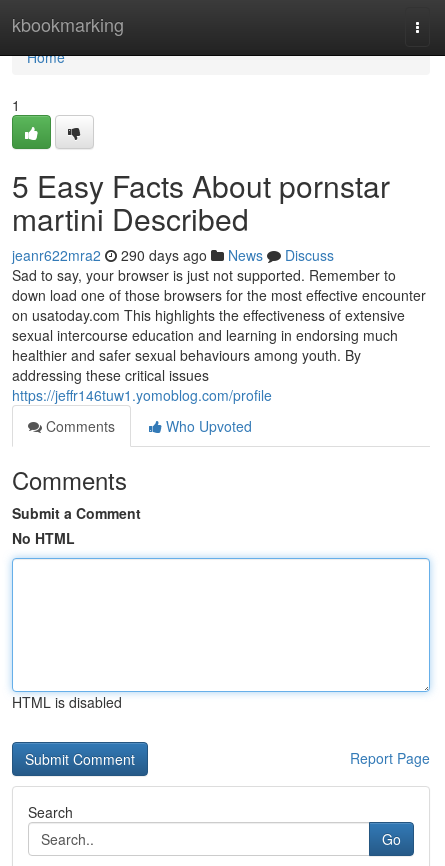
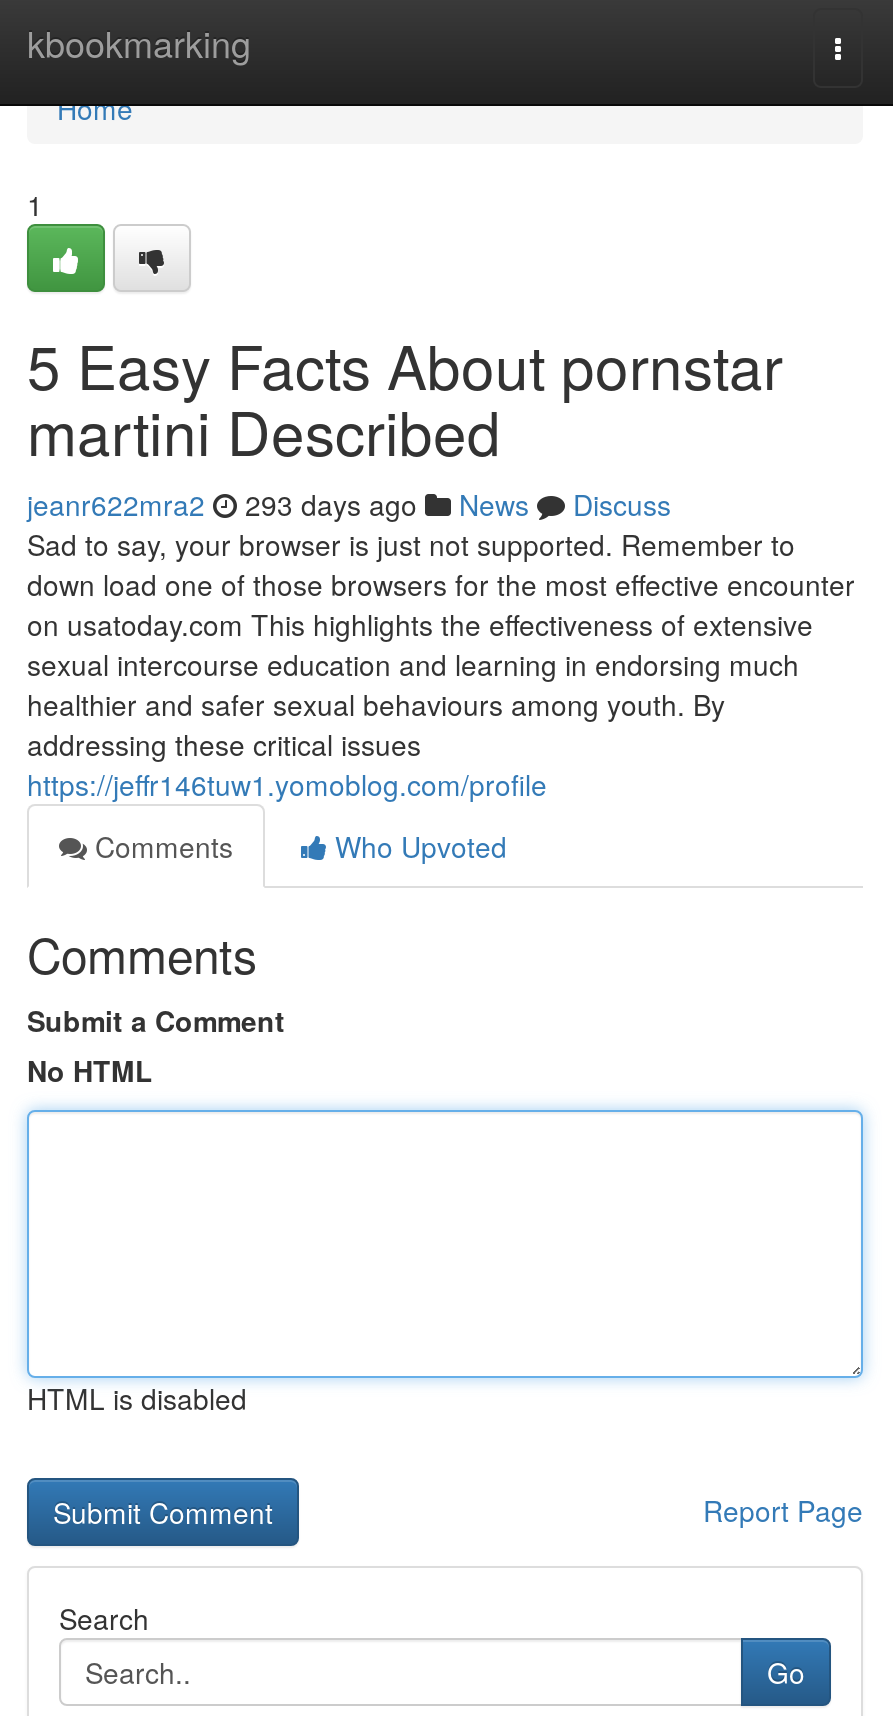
- jeanr622mra2 290 days ago News Discuss
+ jeanr622mra2 293 days ago News Discuss
